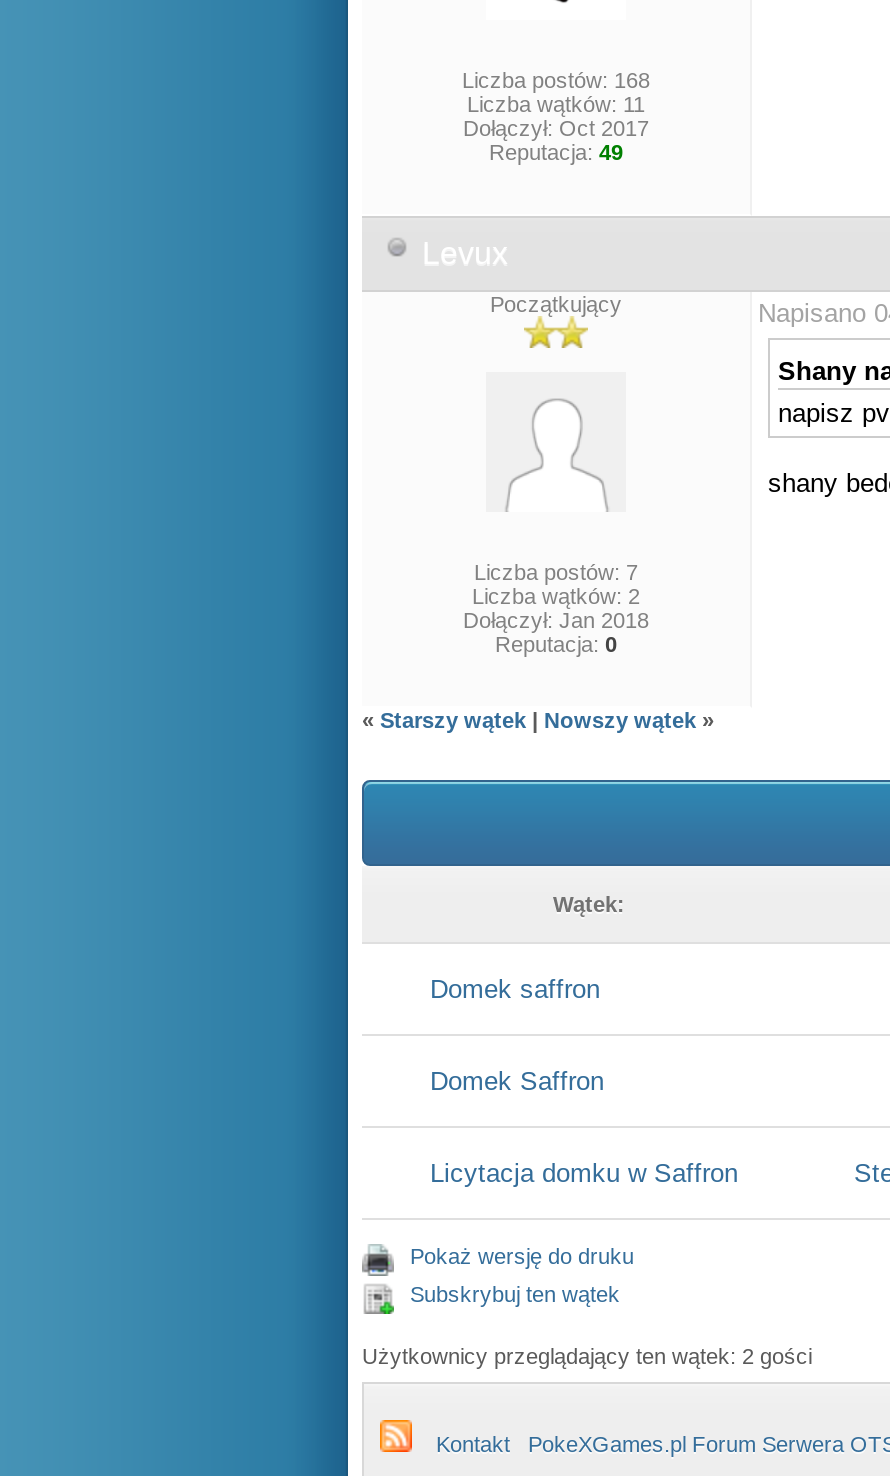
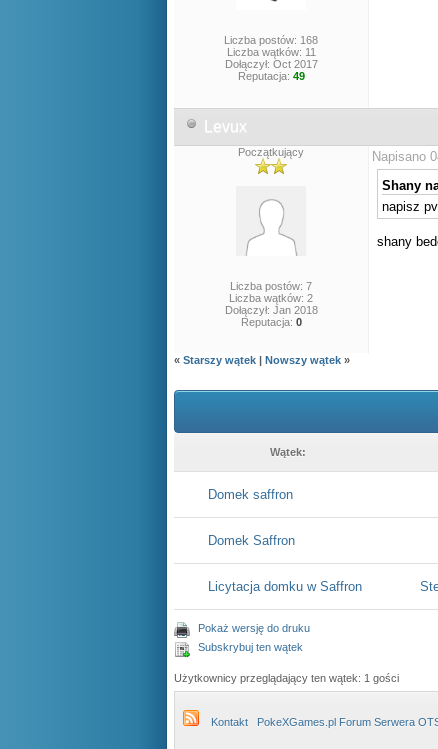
- Użytkownicy przeglądający ten wątek: 2 gości
+ Użytkownicy przeglądający ten wątek: 1 gości
